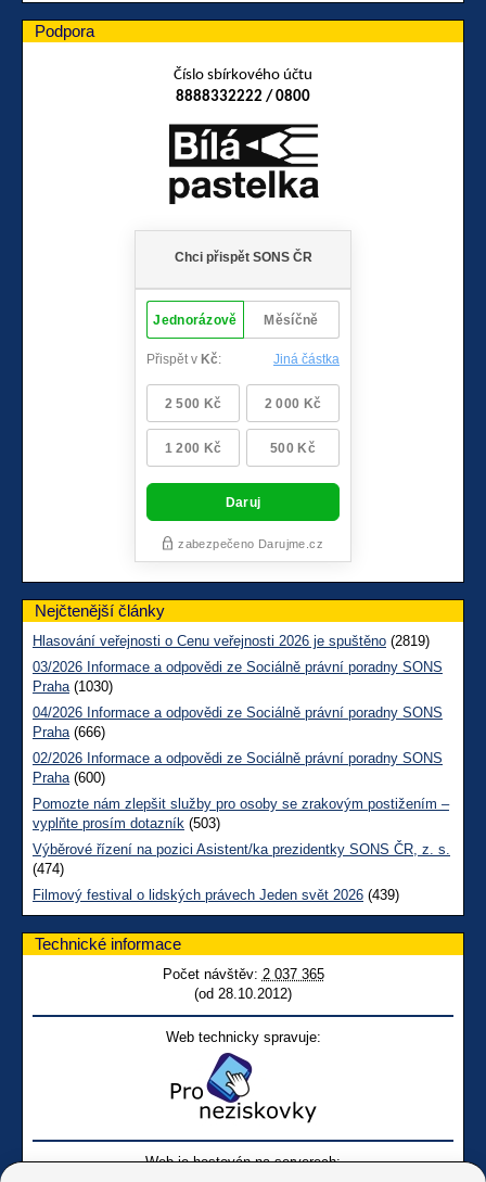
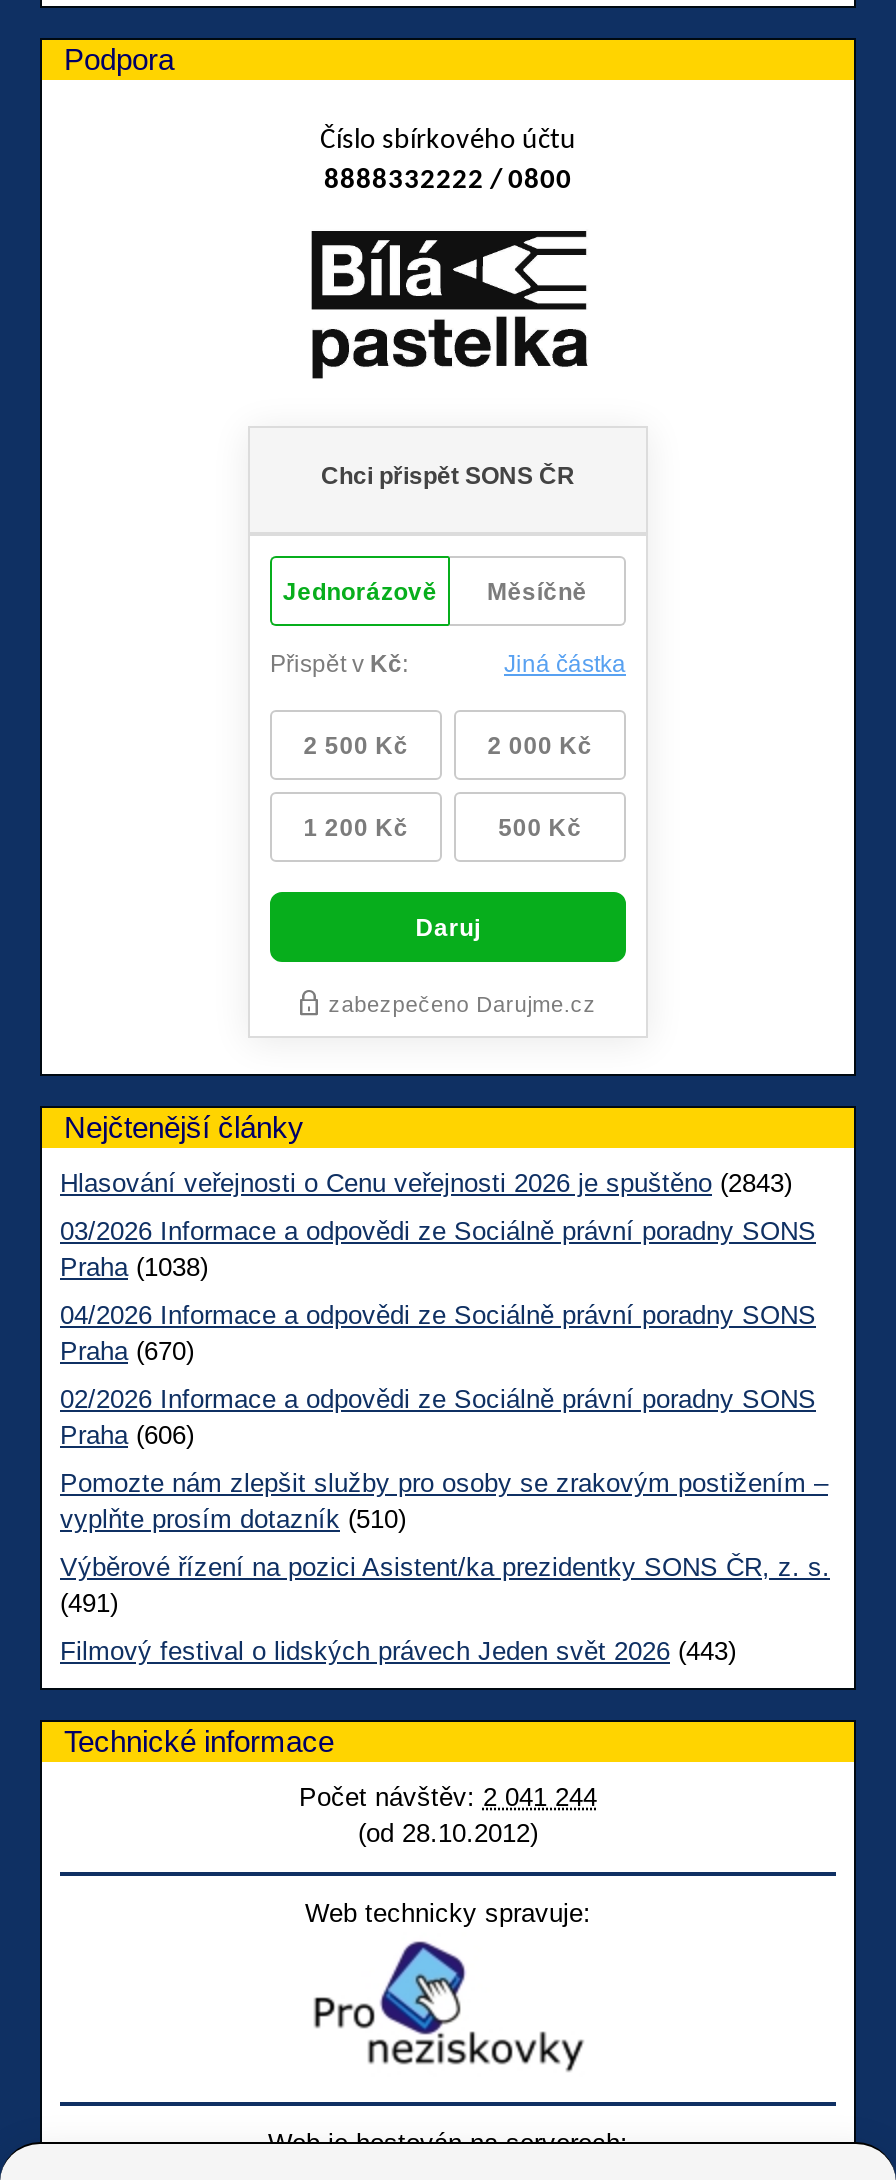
- Hlasování veřejnosti o Cenu veřejnosti 2026 je spuštěno (2819)
+ Hlasování veřejnosti o Cenu veřejnosti 2026 je spuštěno (2843)

- Praha (1030)
+ Praha (1038)

- Praha (666)
+ Praha (670)

- Praha (600)
+ Praha (606)

- vyplňte prosím dotazník (503)
+ vyplňte prosím dotazník (510)

- (474)
+ (491)

- Filmový festival o lidských právech Jeden svět 2026 (439)
+ Filmový festival o lidských právech Jeden svět 2026 (443)

- Počet návštěv: 2 037 365
+ Počet návštěv: 2 041 244
